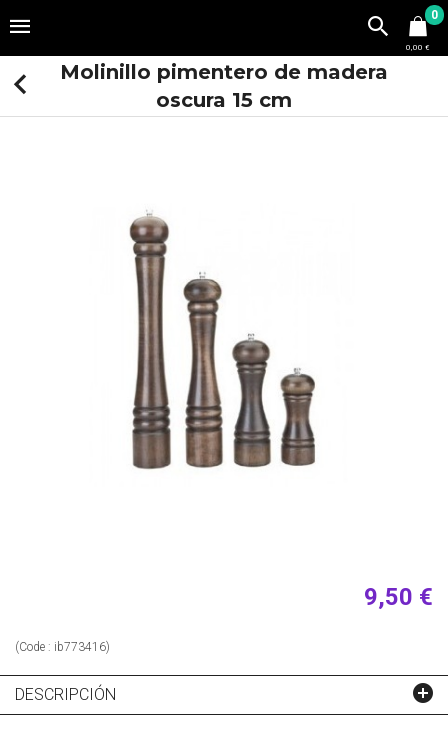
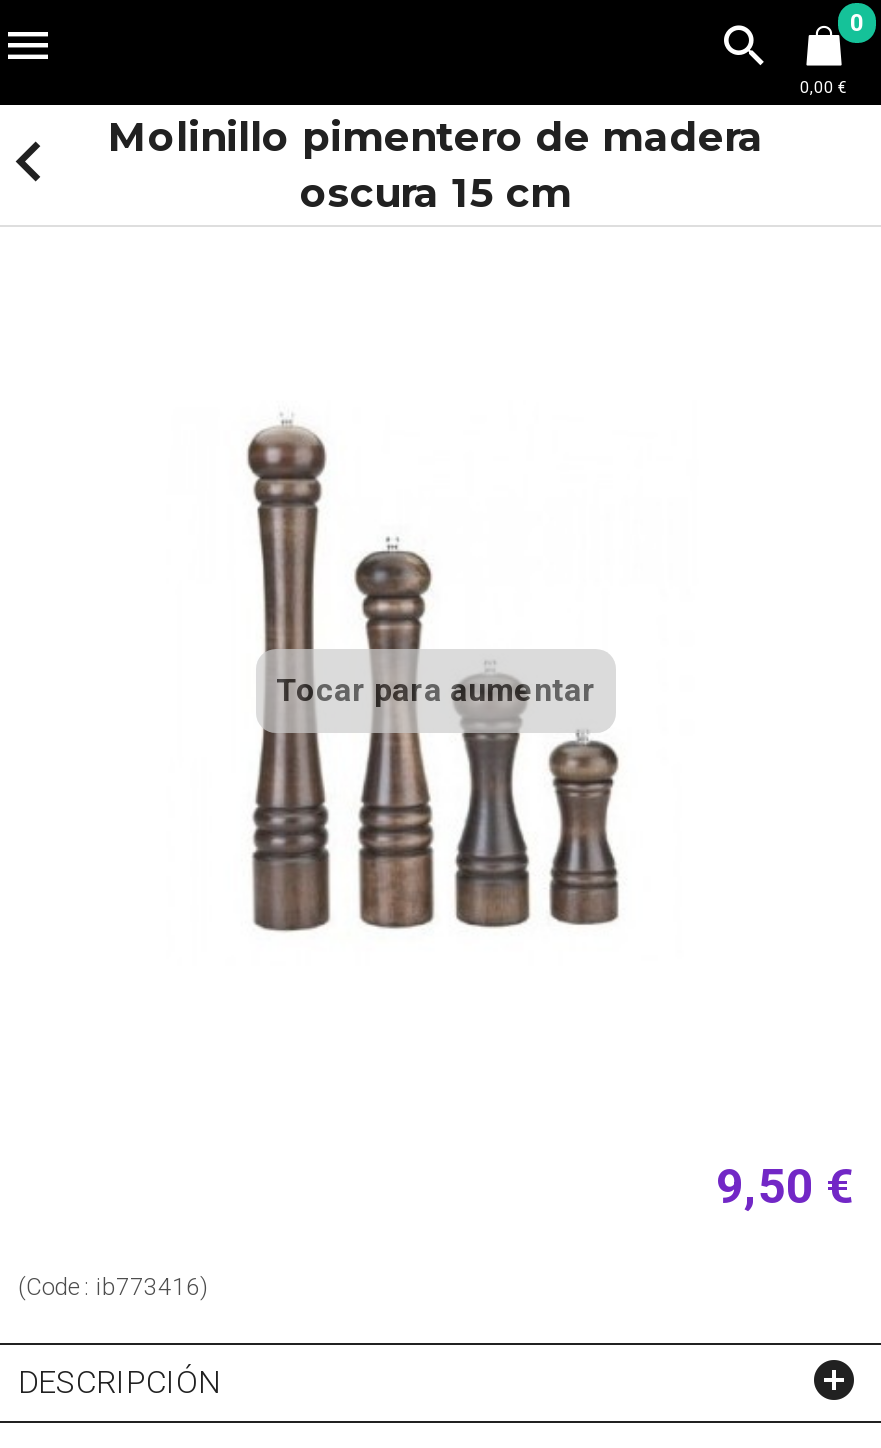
+ Tocar para aumentar
